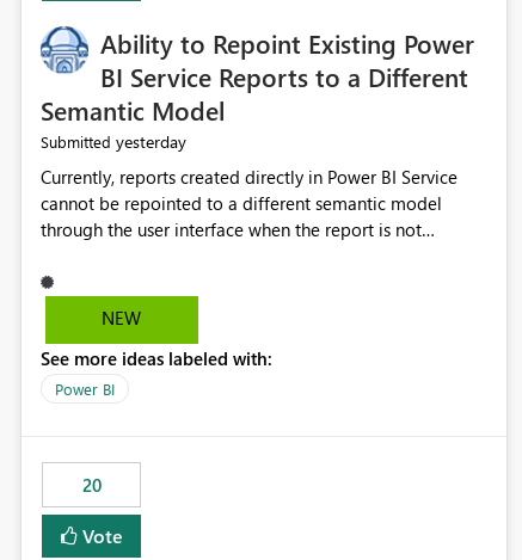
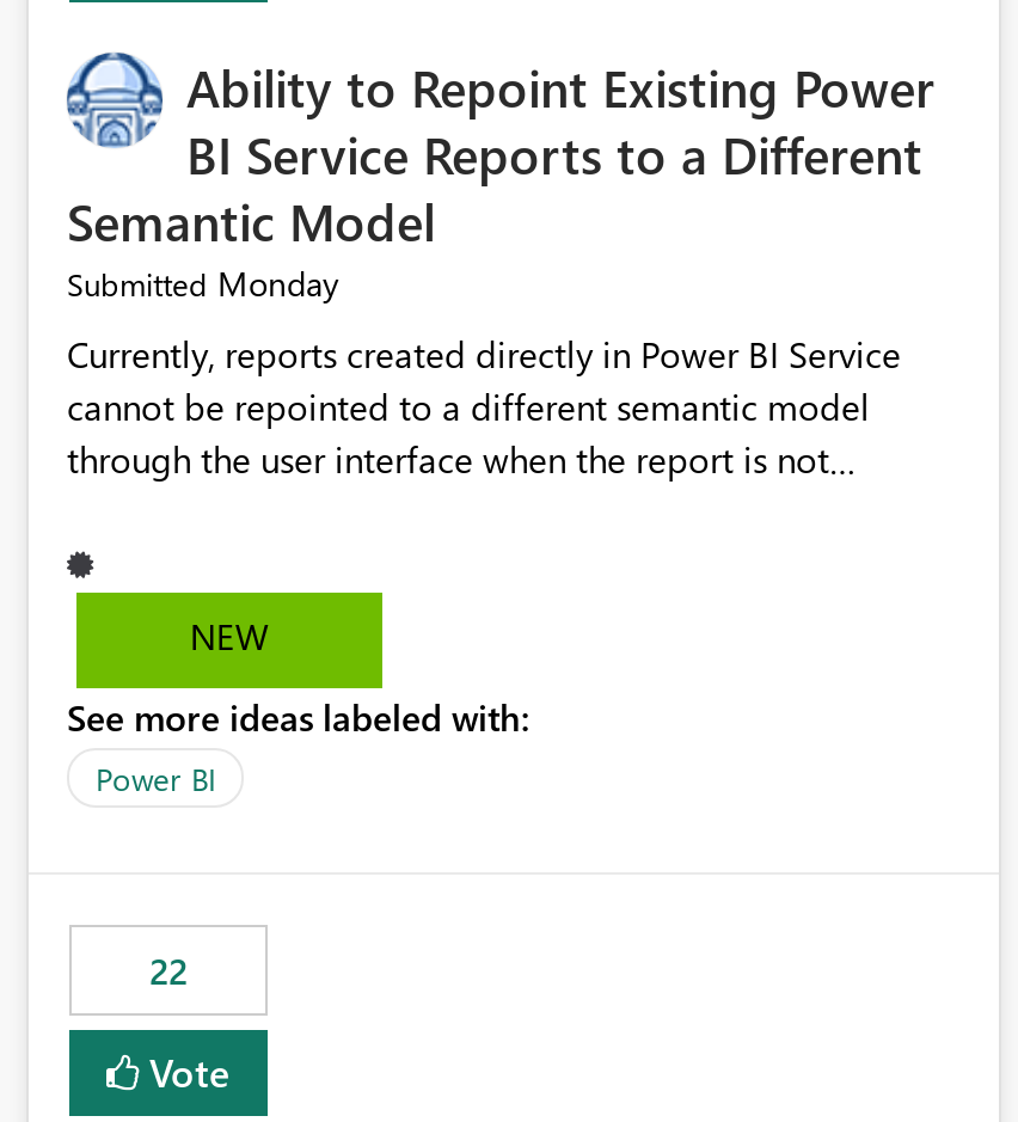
- Submitted yesterday
+ Submitted Monday

- 20
+ 22
